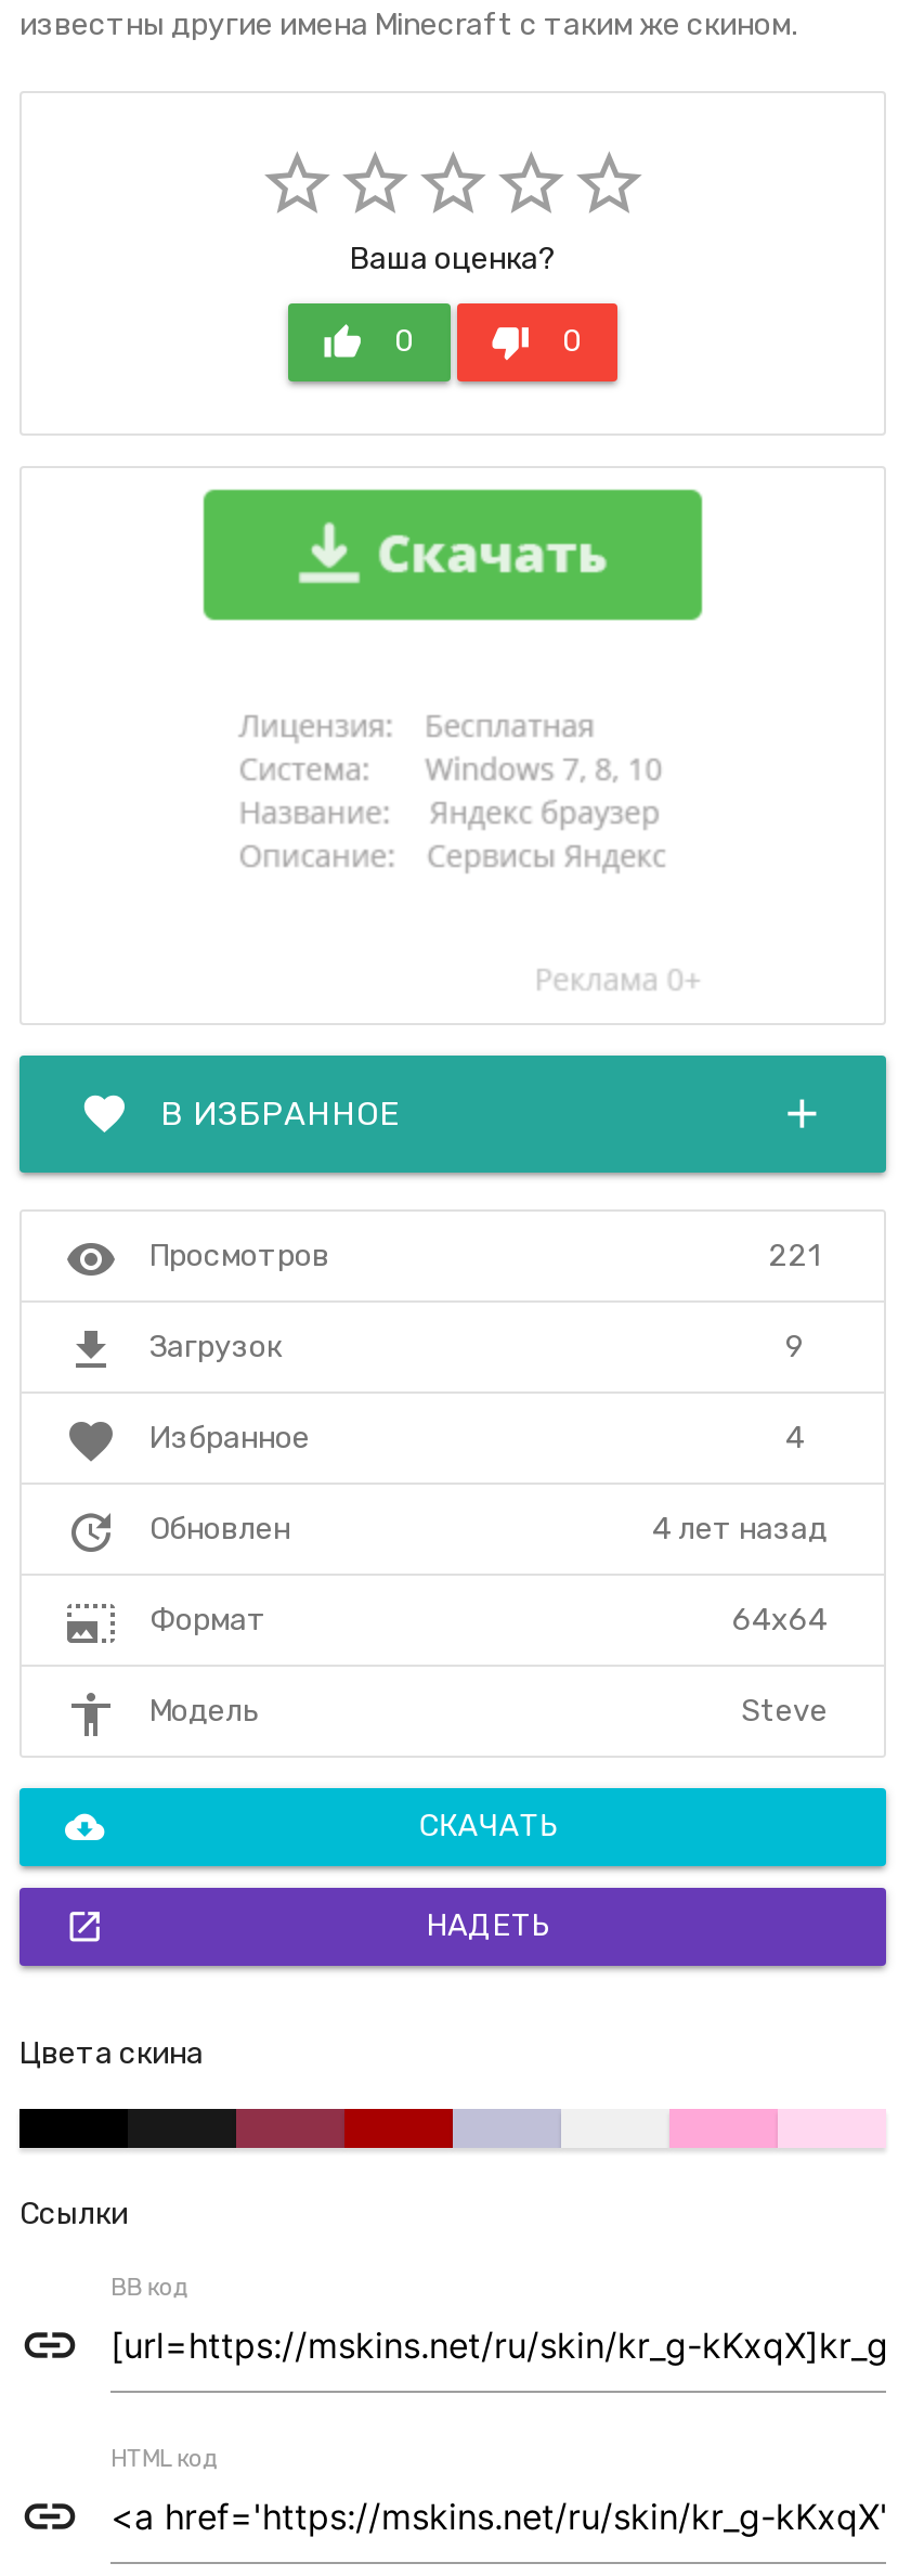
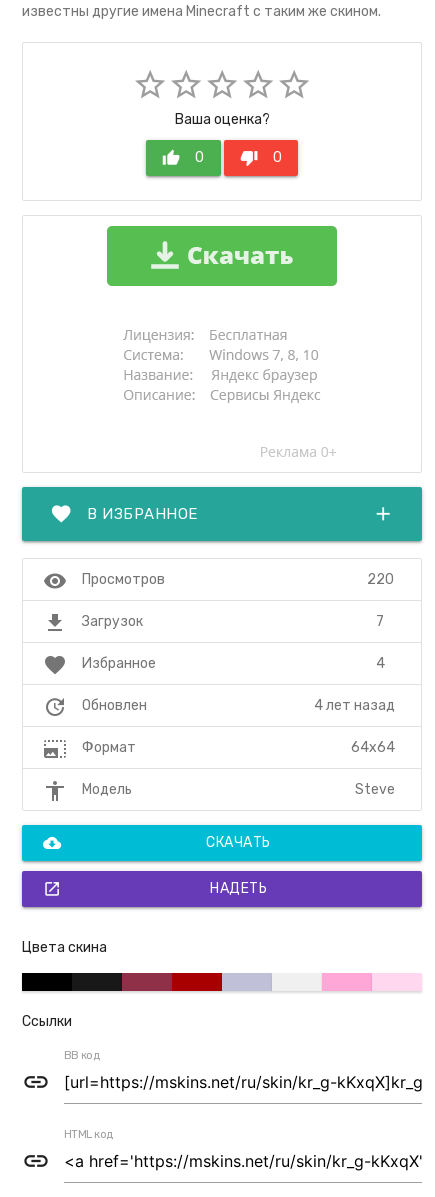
- 221
+ 220

- 9
+ 7
